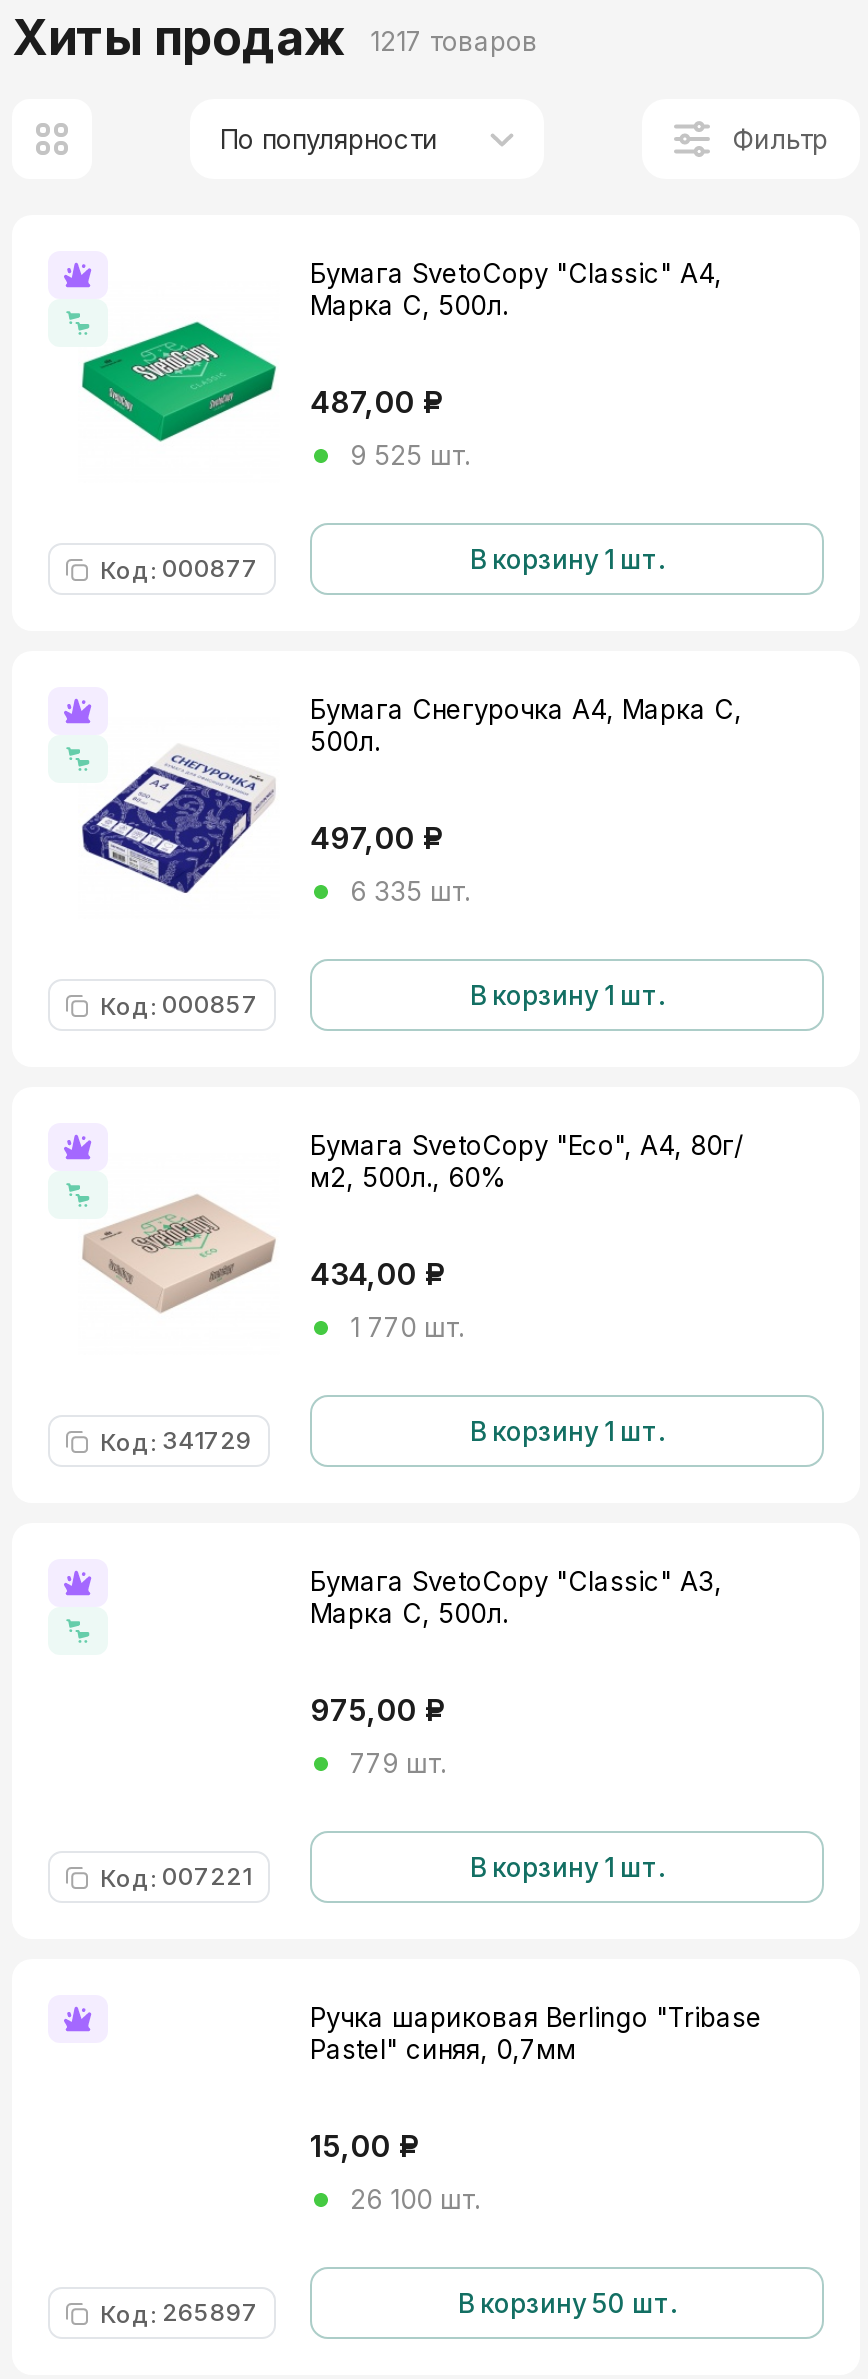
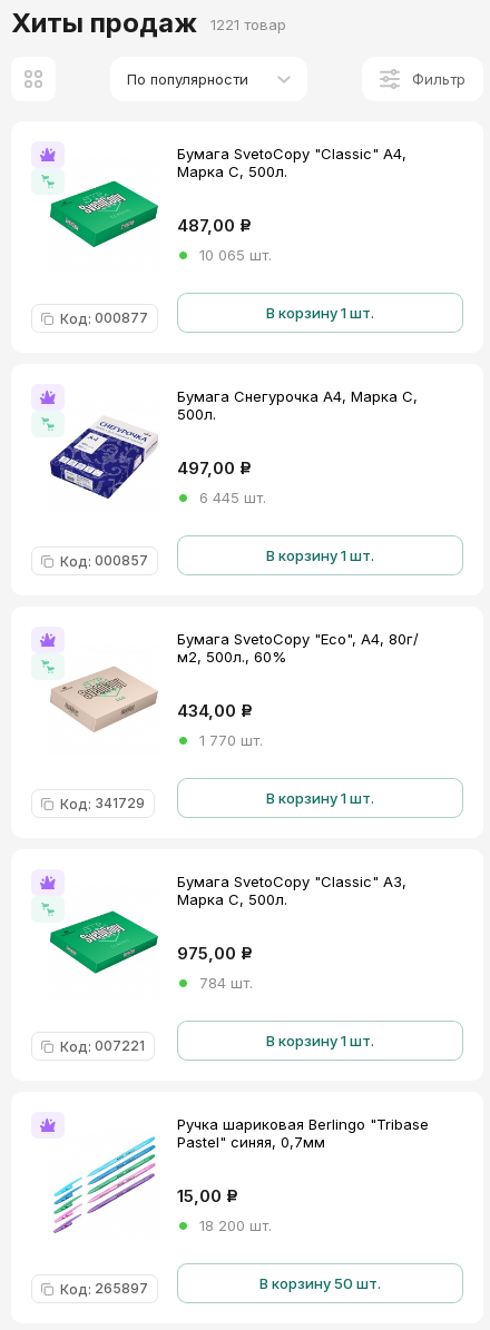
- Хиты продаж 1217 товаров
+ Хиты продаж 1221 товар

- 9 525 шт.
+ 10 065 шт.

- 6 335 шт.
+ 6 445 шт.

+ [image]

- 779 шт.
+ 784 шт.

+ [image]

- 26 100 шт.
+ 18 200 шт.
